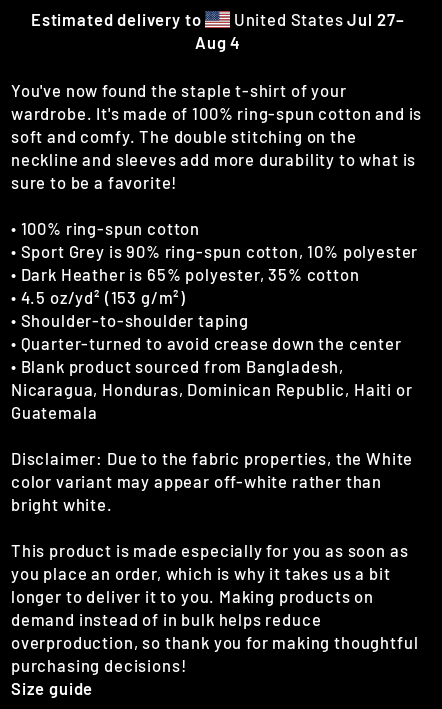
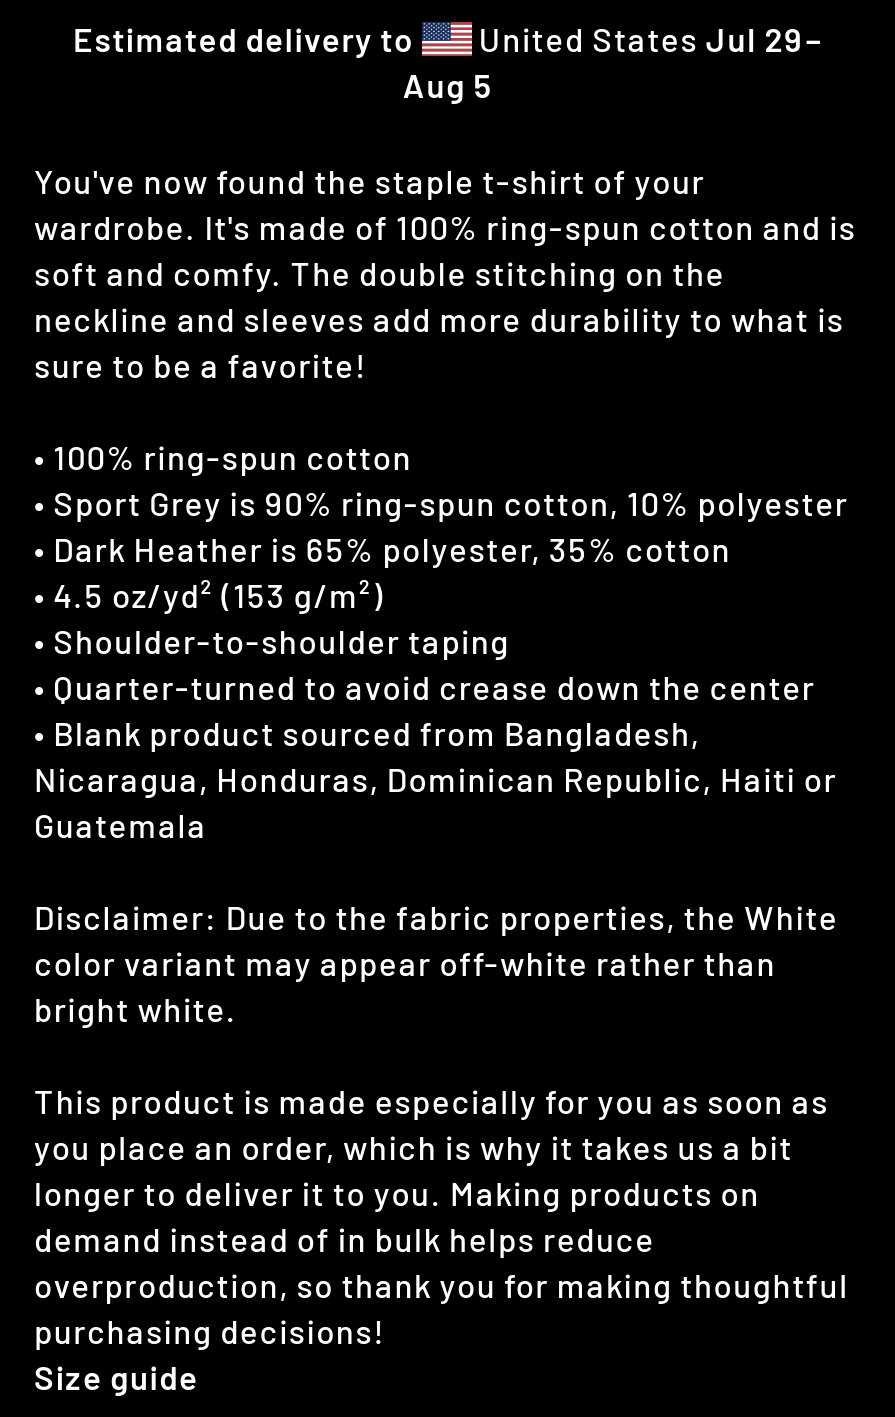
- United States Jul 27–
+ United States Jul 29–

- Aug 4
+ Aug 5
